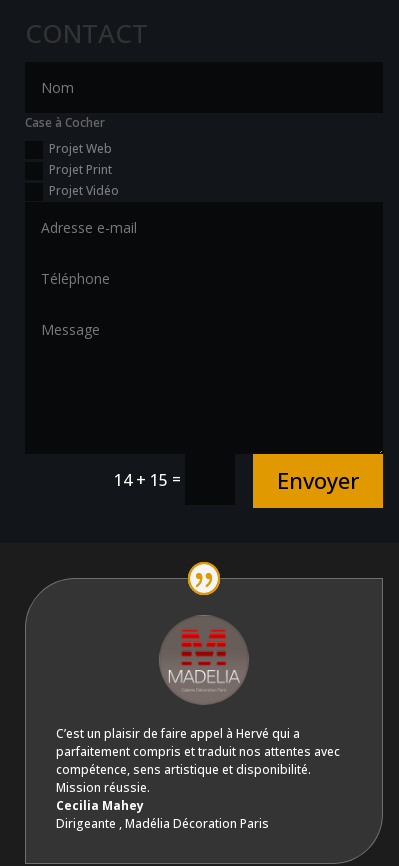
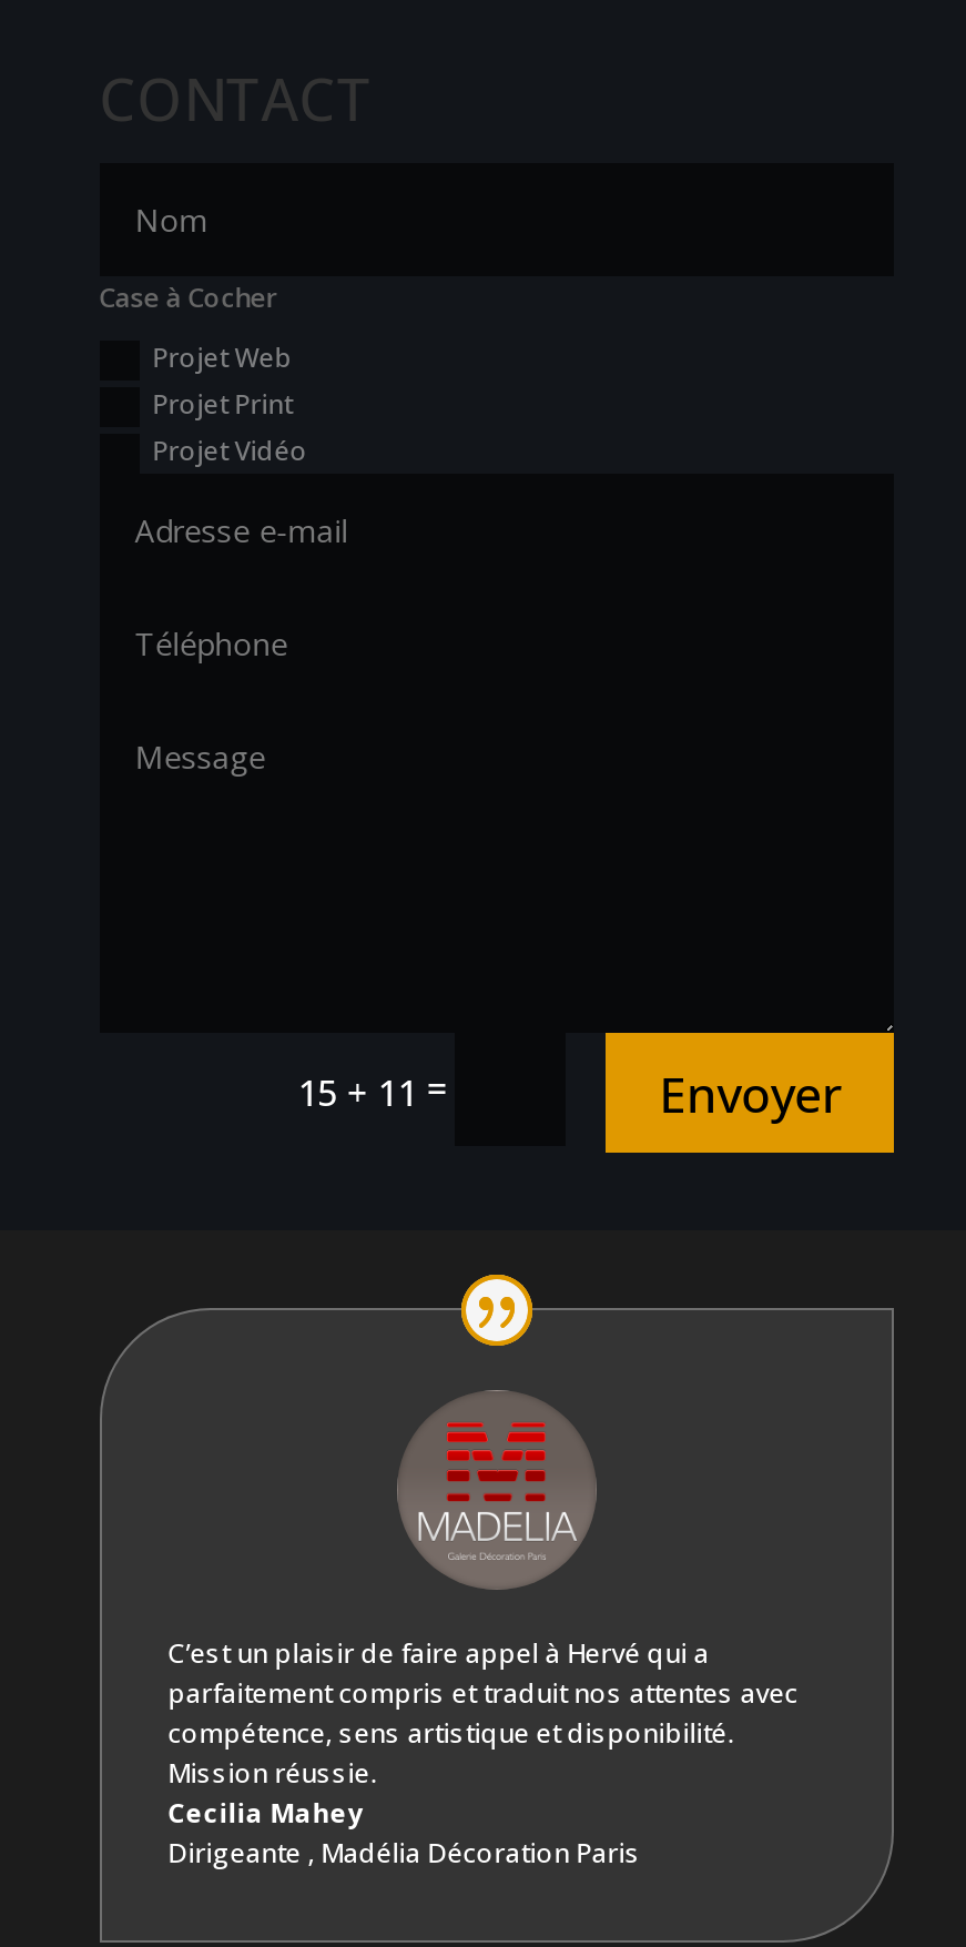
- 14 + 15 =
+ 15 + 11 =
